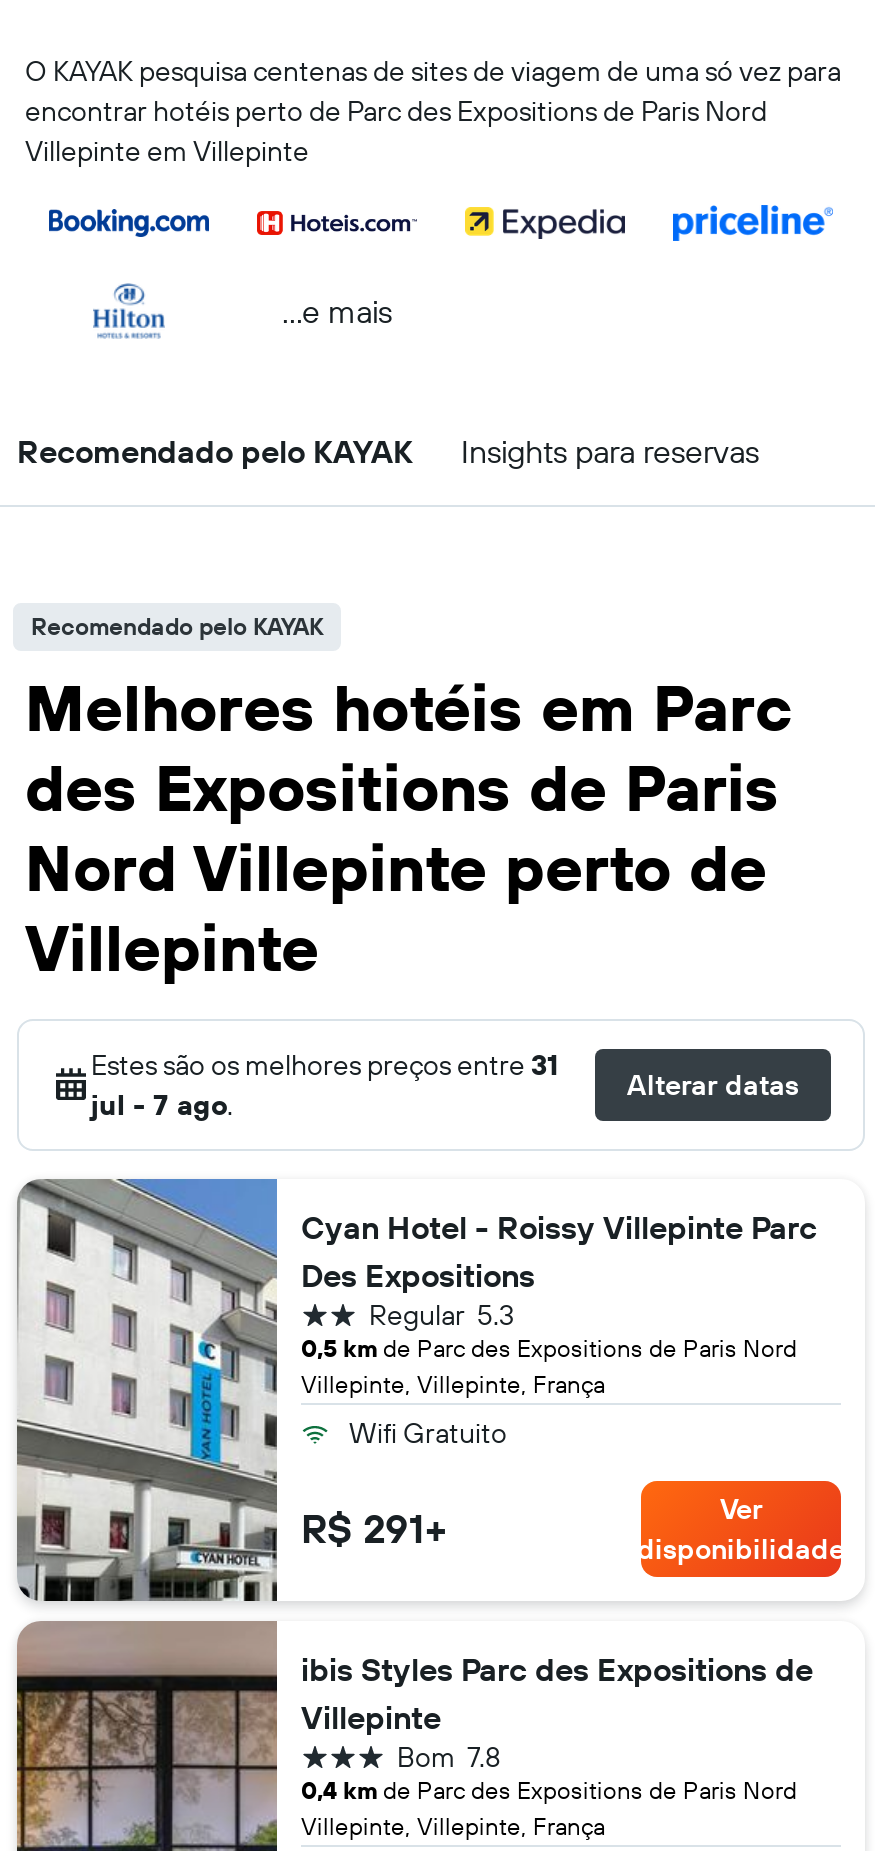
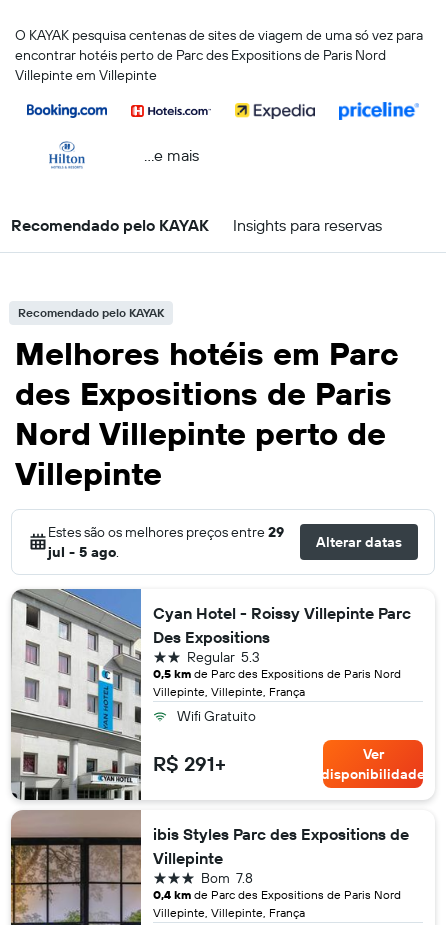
- Estes são os melhores preços entre 31
+ Estes são os melhores preços entre 29

- jul - 7 ago.
+ jul - 5 ago.
